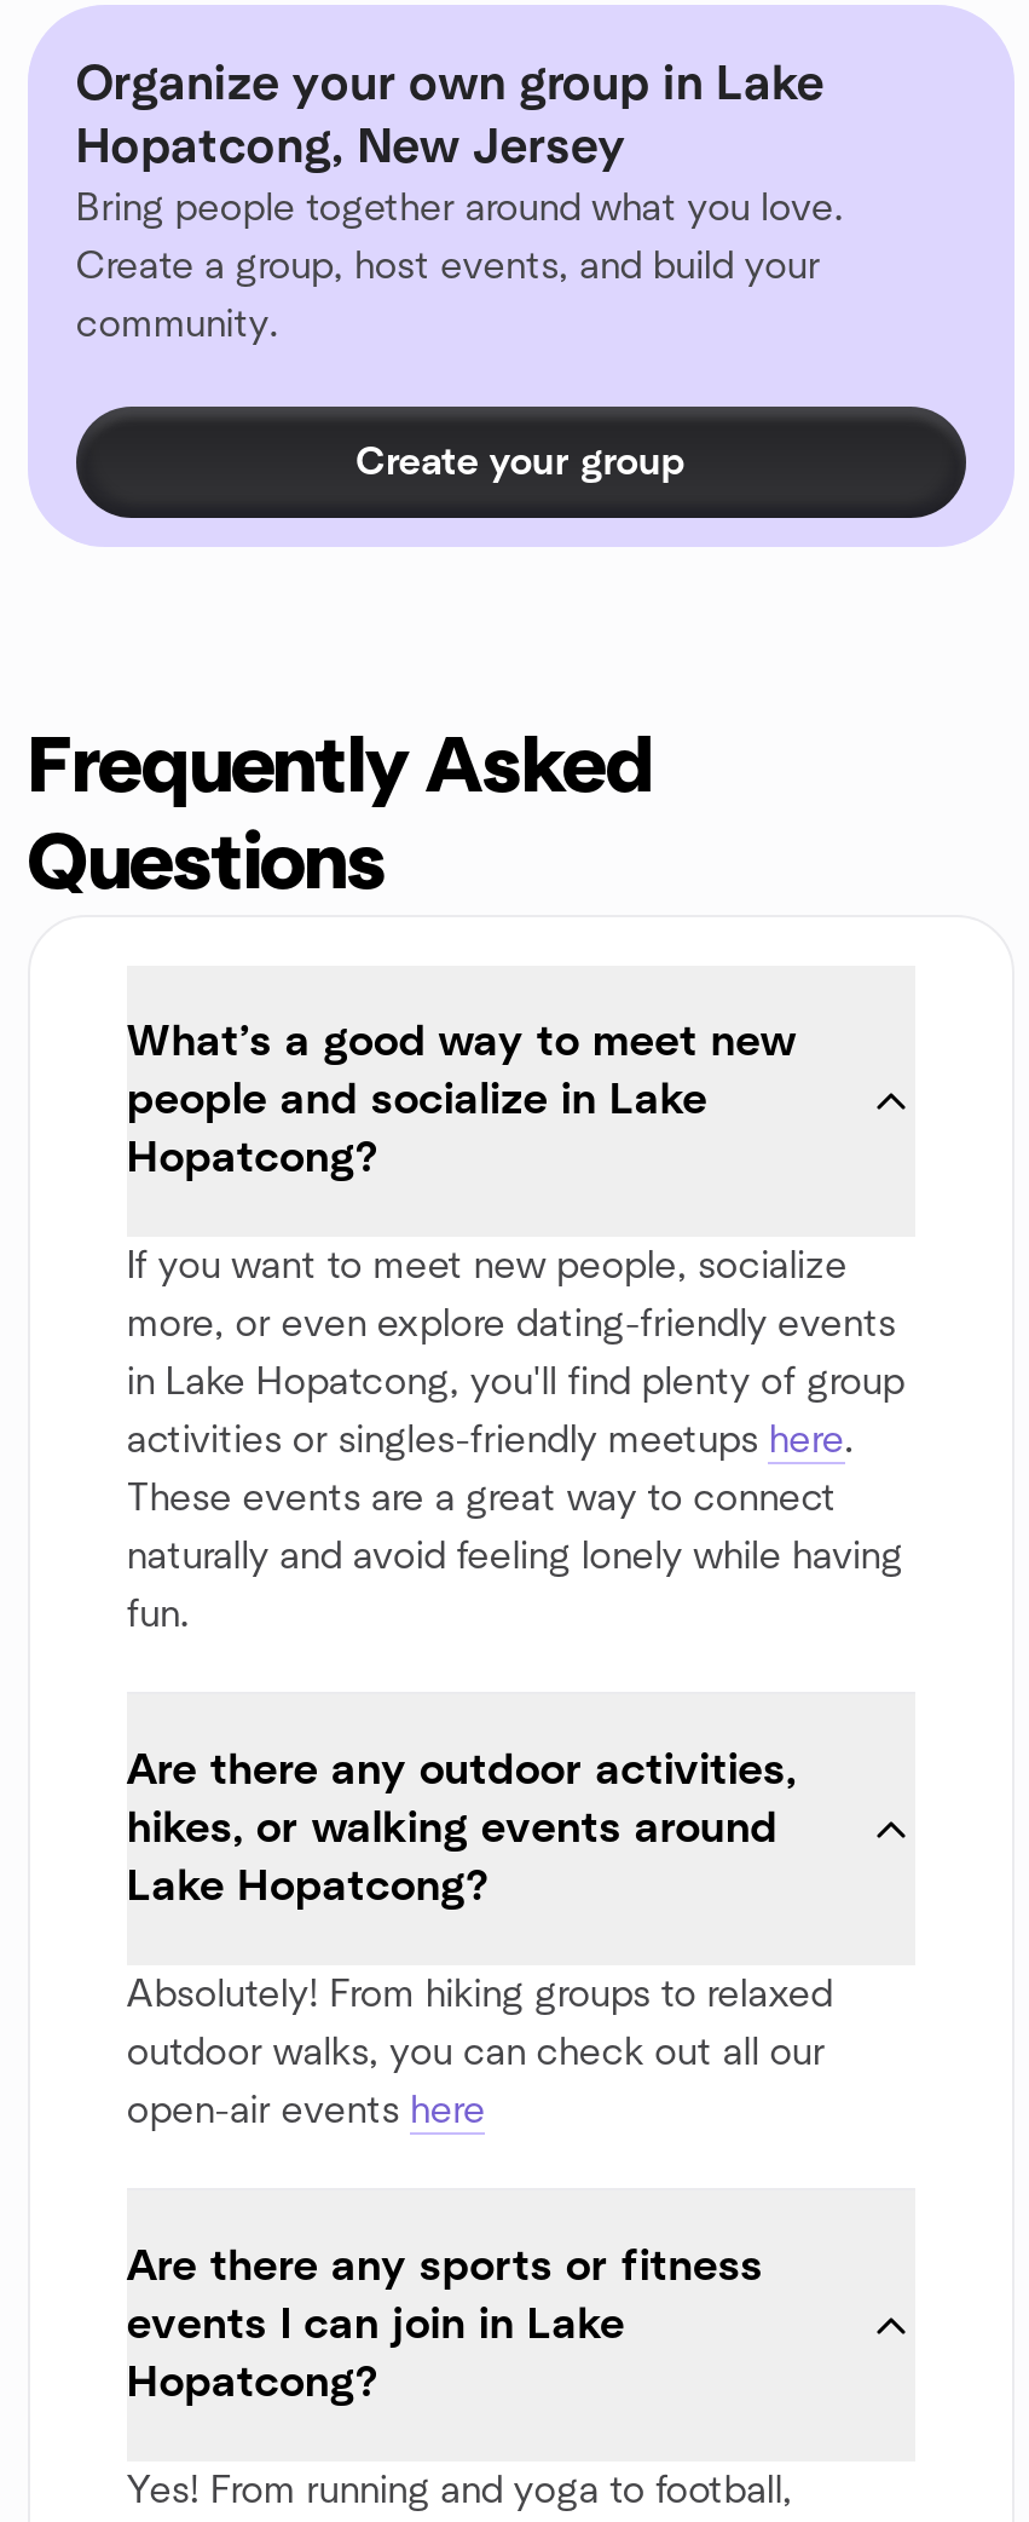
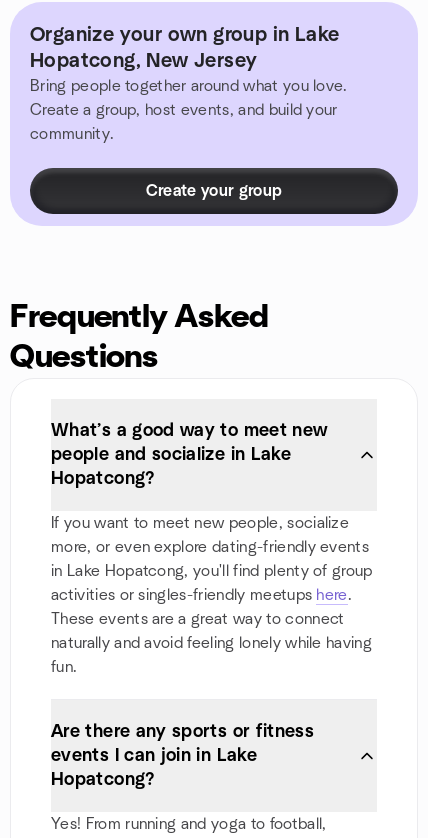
- Are there any outdoor activities,
- hikes, or walking events around
- Lake Hopatcong?
- Absolutely! From hiking groups to relaxed
- outdoor walks, you can check out all our
- open-air events here
